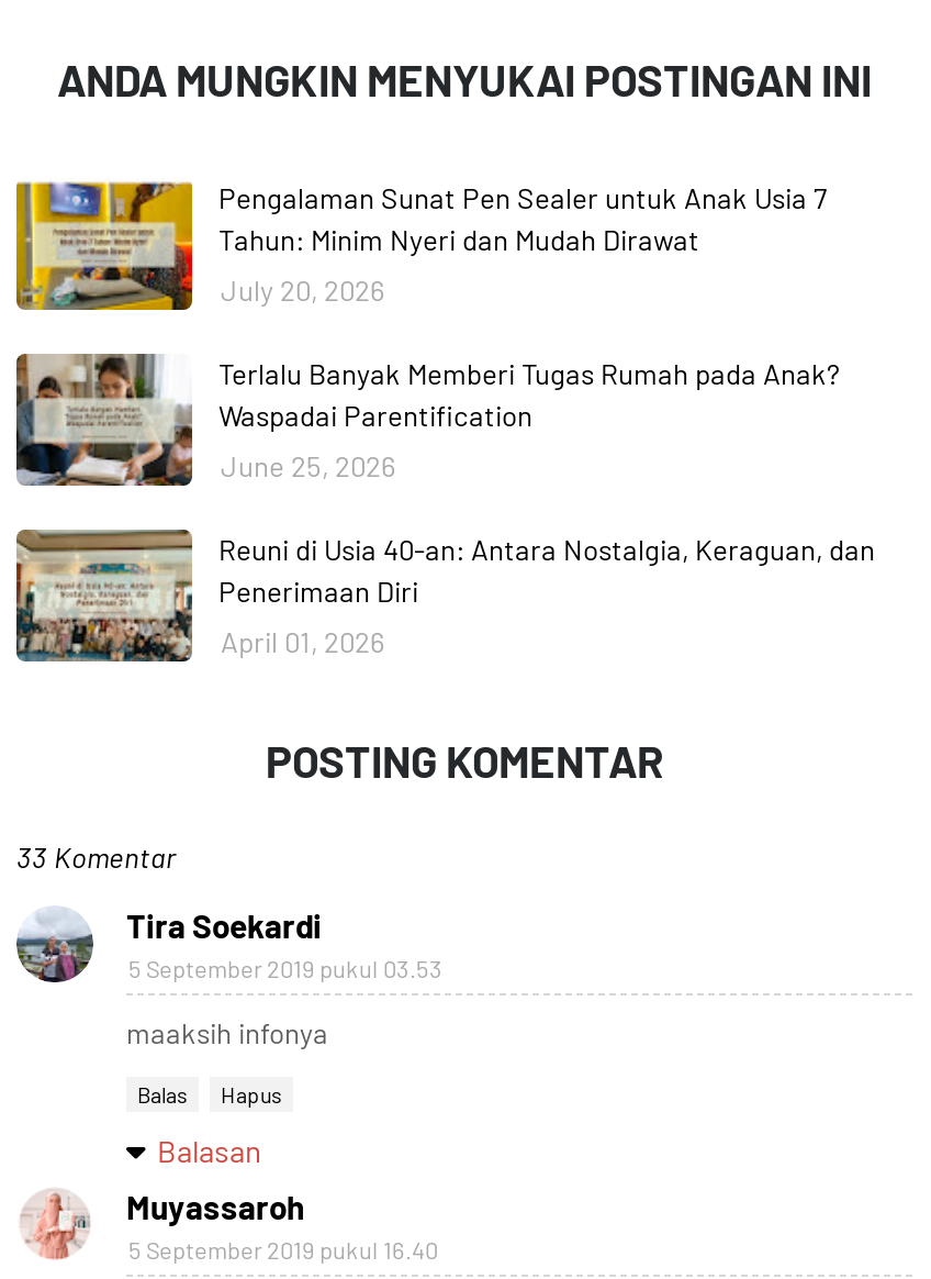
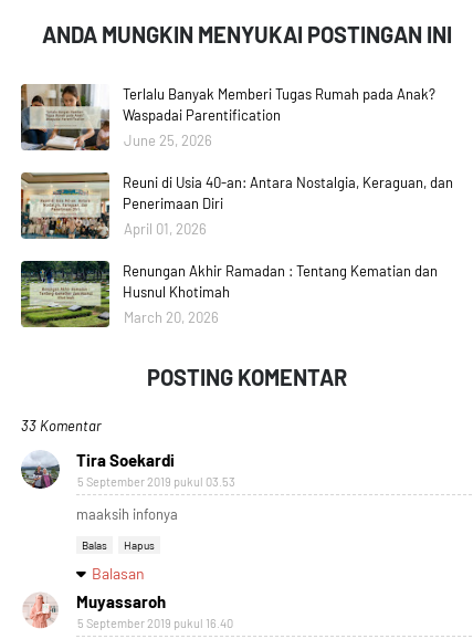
- [image]
- Pengalaman Sunat Pen Sealer untuk Anak Usia 7
- Tahun: Minim Nyeri dan Mudah Dirawat
- July 20, 2026

moved up: [image] | Terlalu Banyak Memberi Tugas Rumah pada Anak? | Waspadai Parentification | June 25, 2026 | Reuni di Usia 40-an: Antara Nostalgia, Keraguan, dan | Penerimaan Diri | April 01, 2026

+ [image]
+ Renungan Akhir Ramadan : Tentang Kematian dan
+ Husnul Khotimah
+ March 20, 2026
